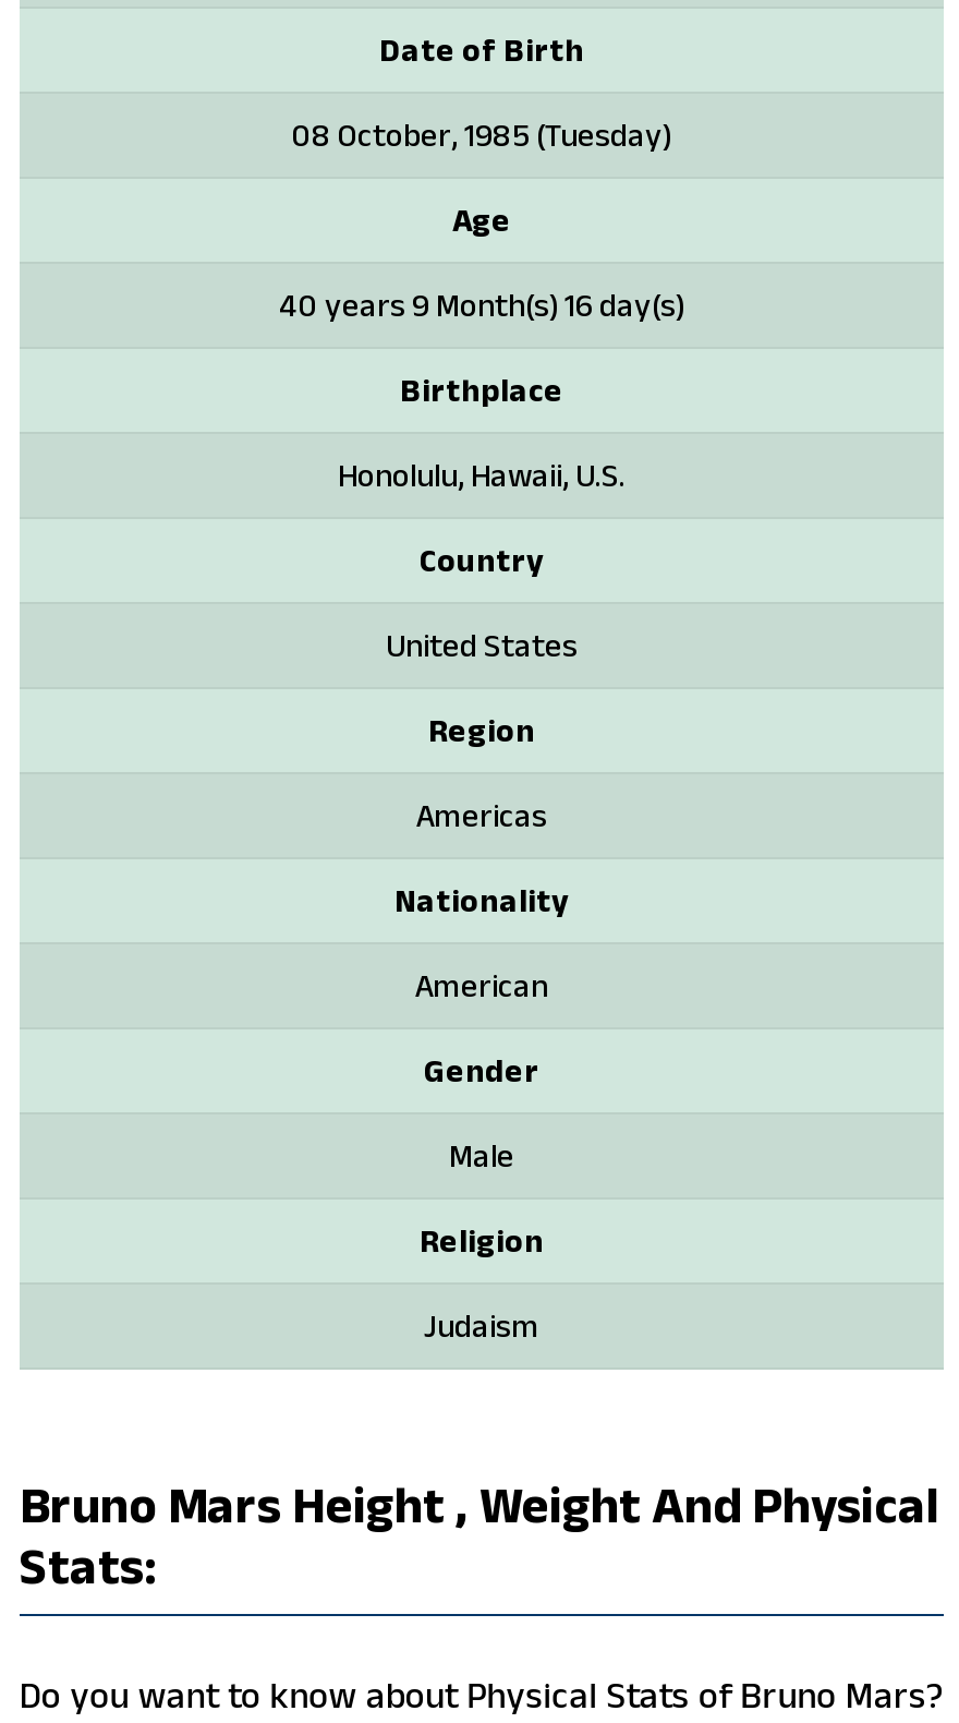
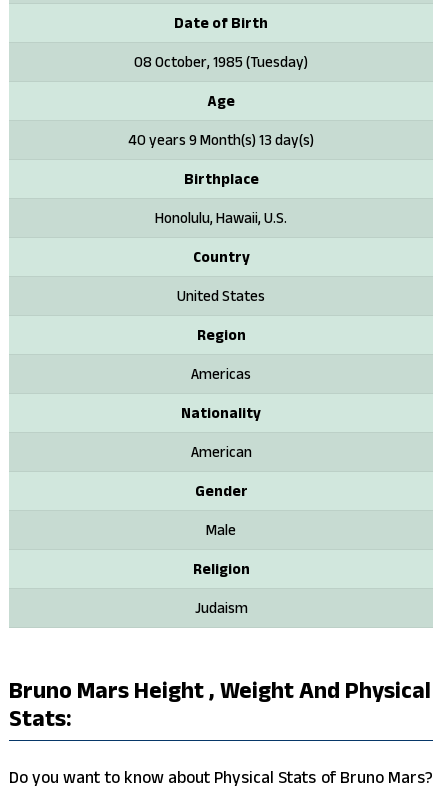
- 40 years 9 Month(s) 16 day(s)
+ 40 years 9 Month(s) 13 day(s)
